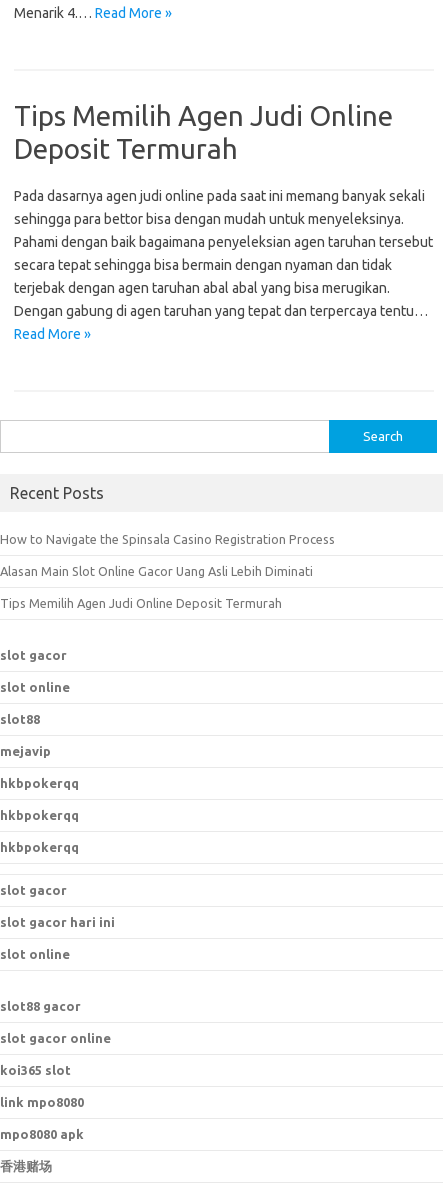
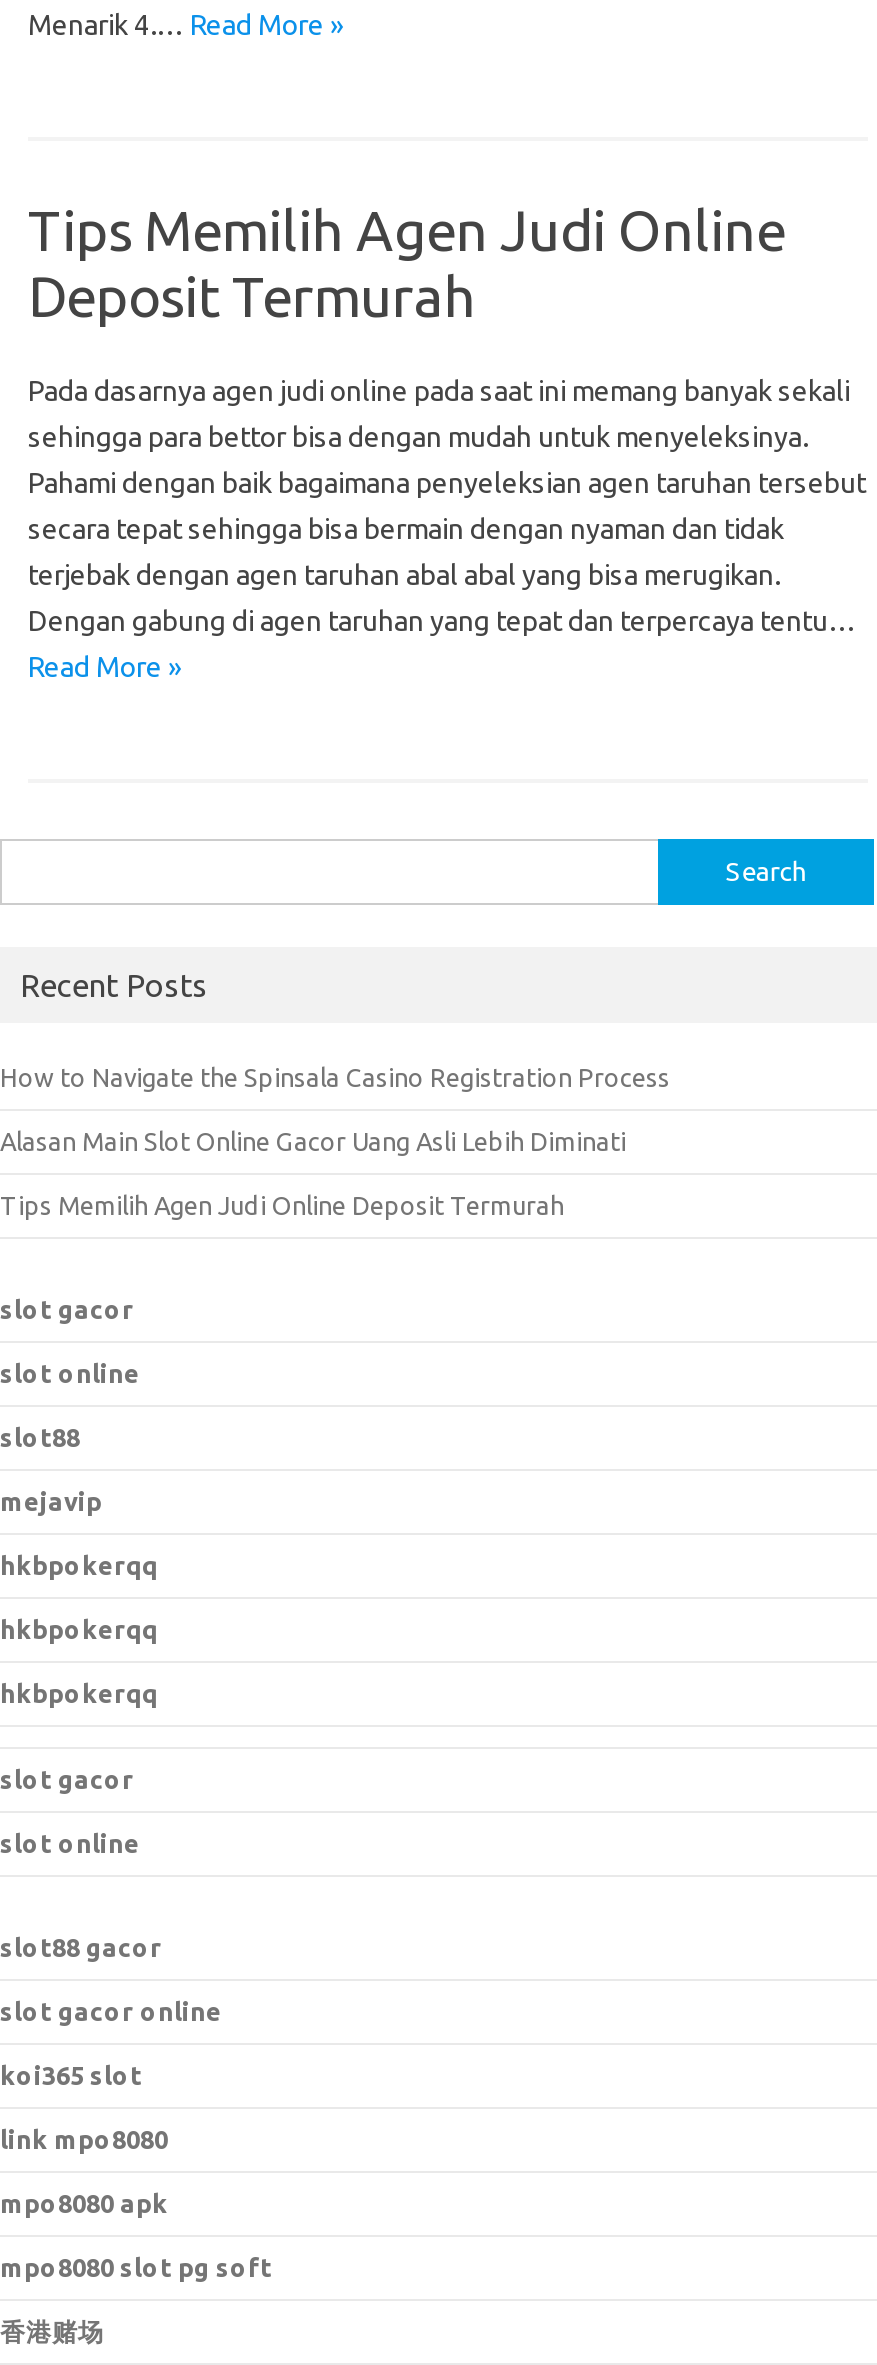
- slot gacor hari ini

moved up: slot online | s lot88 gacor | slot gacor online | koi365 slot | link mpo8080 | mpo8080 apk

+ mpo8080 slot pg soft
